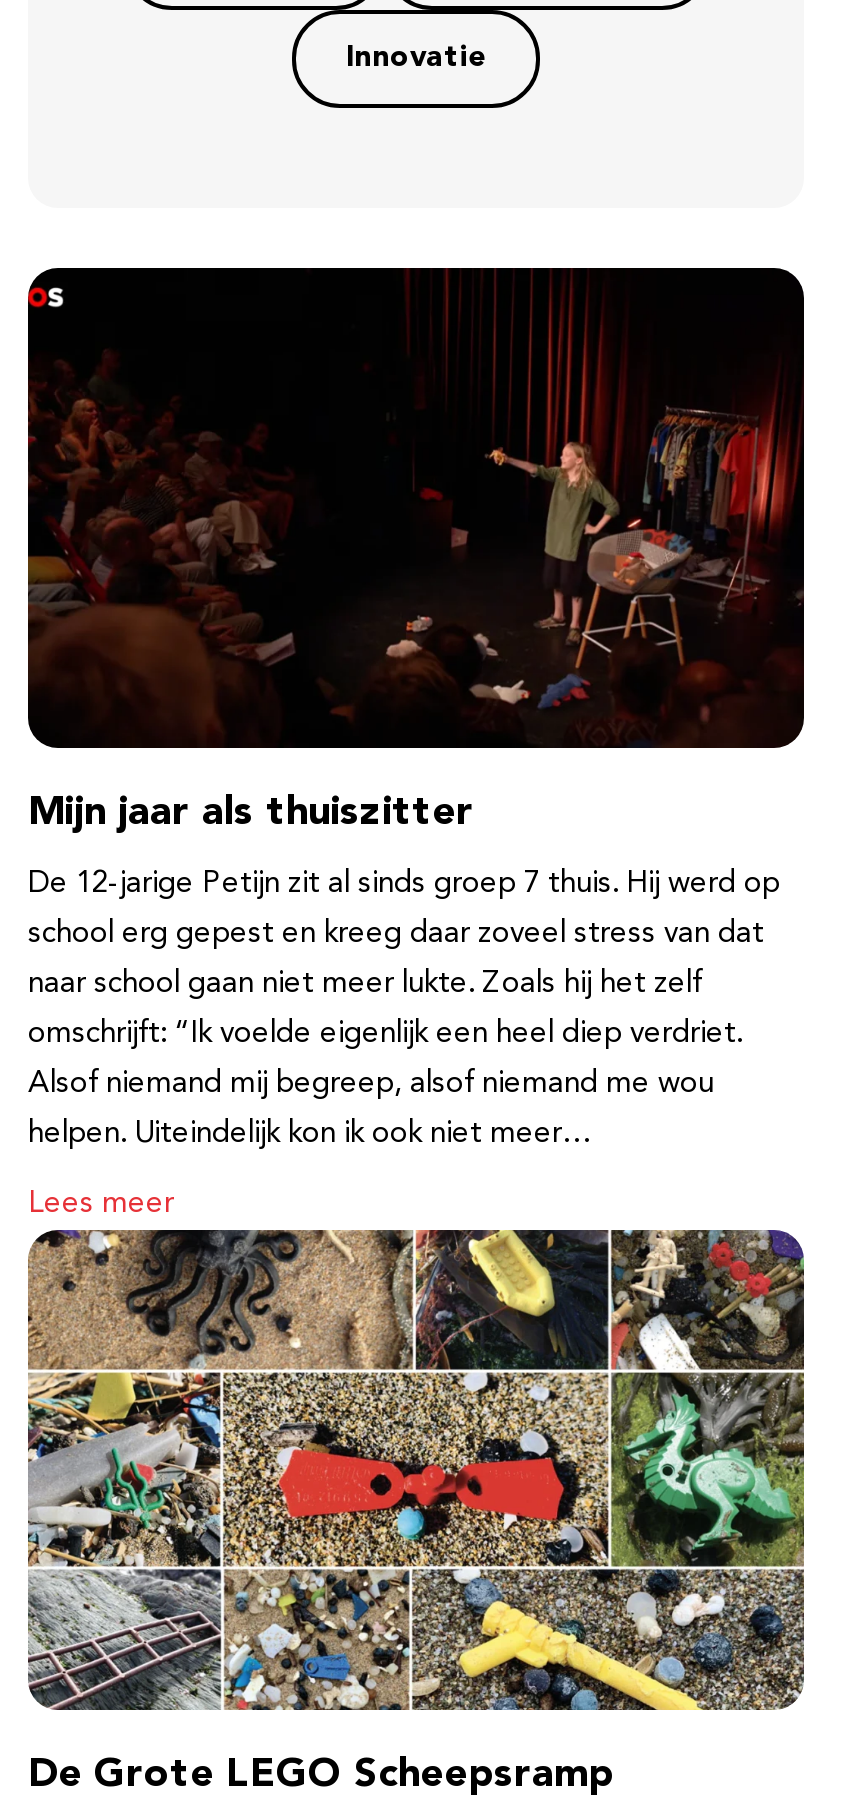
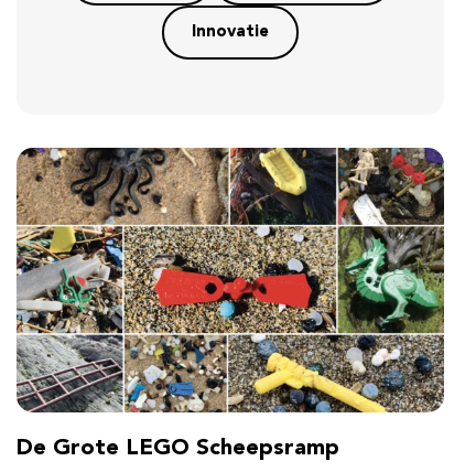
- [image]
- Mijn jaar als thuiszitter
- De 12-jarige Petijn zit al sinds groep 7 thuis. Hij werd op
- school erg gepest en kreeg daar zoveel stress van dat
- naar school gaan niet meer lukte. Zoals hij het zelf
- omschrijft: “Ik voelde eigenlijk een heel diep verdriet.
- Alsof niemand mij begreep, alsof niemand me wou
- helpen. Uiteindelijk kon ik ook niet meer…
- Lees meer
